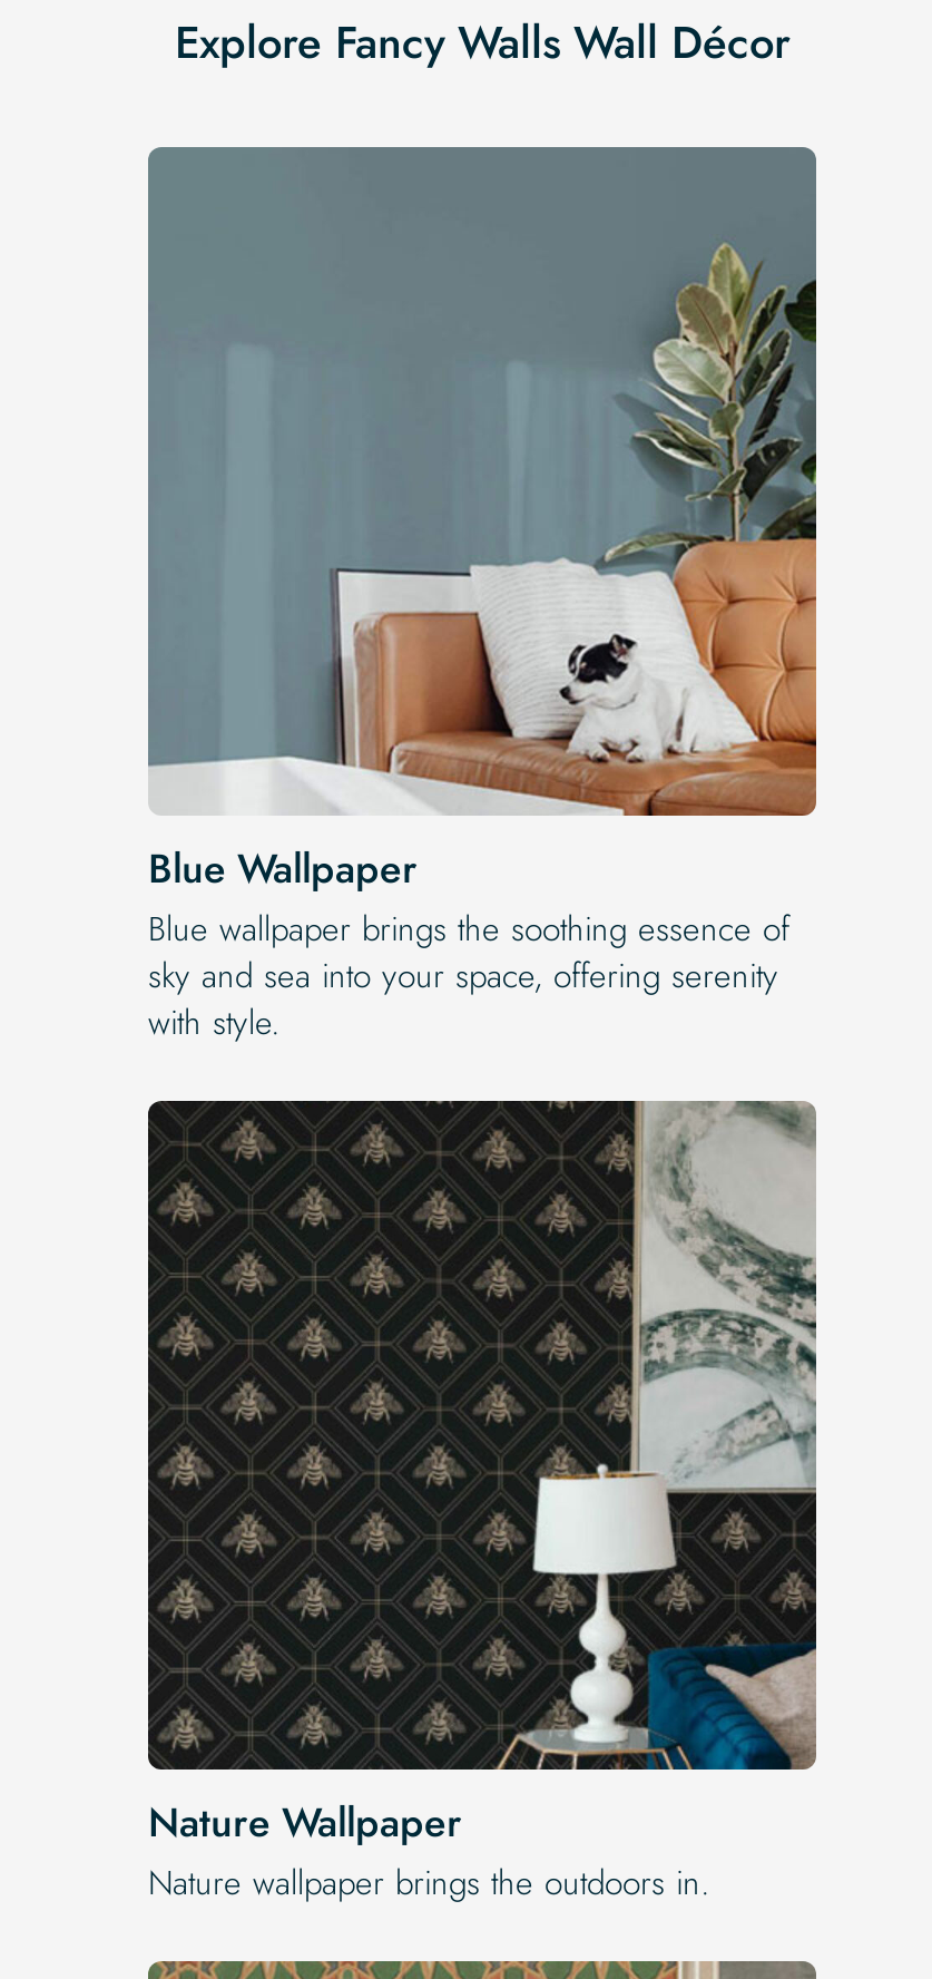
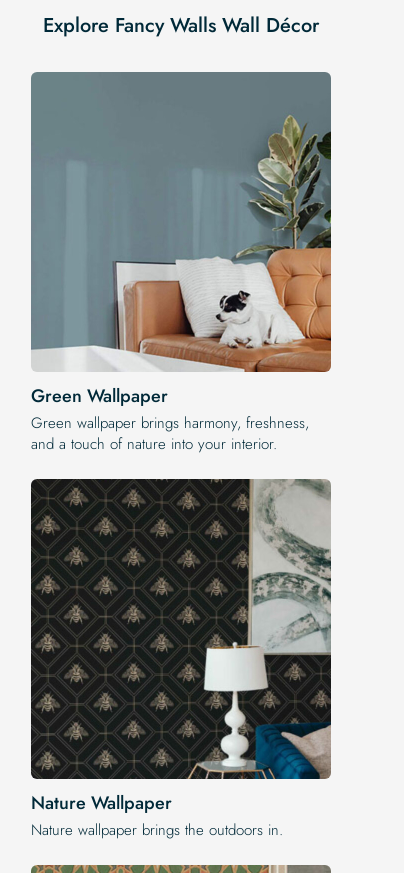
- Blue Wallpaper
- Blue wallpaper brings the soothing essence of
- sky and sea into your space, offering serenity
- with style.
+ Green Wallpaper
+ Green wallpaper brings harmony, freshness,
+ and a touch of nature into your interior.
